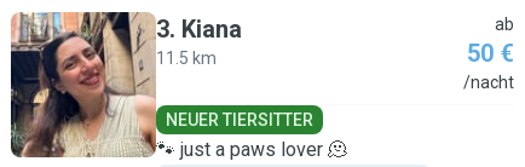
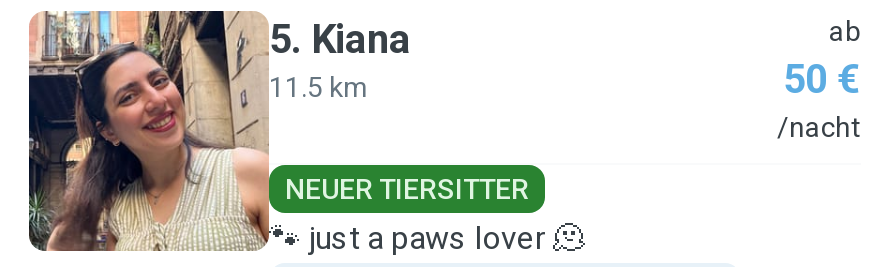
- 3. Kiana
+ 5. Kiana
